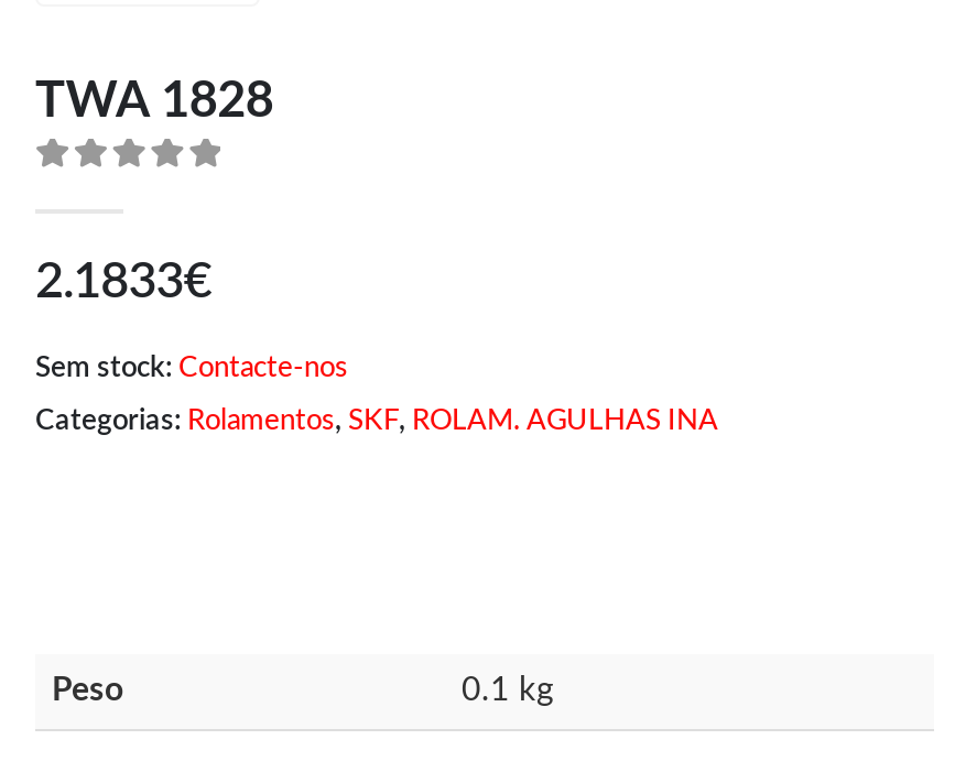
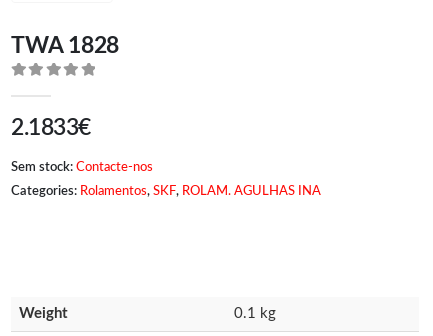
- Categorias: Rolamentos, SKF, ROLAM. AGULHAS INA
+ Categories: Rolamentos, SKF, ROLAM. AGULHAS INA

- Peso
+ Weight
